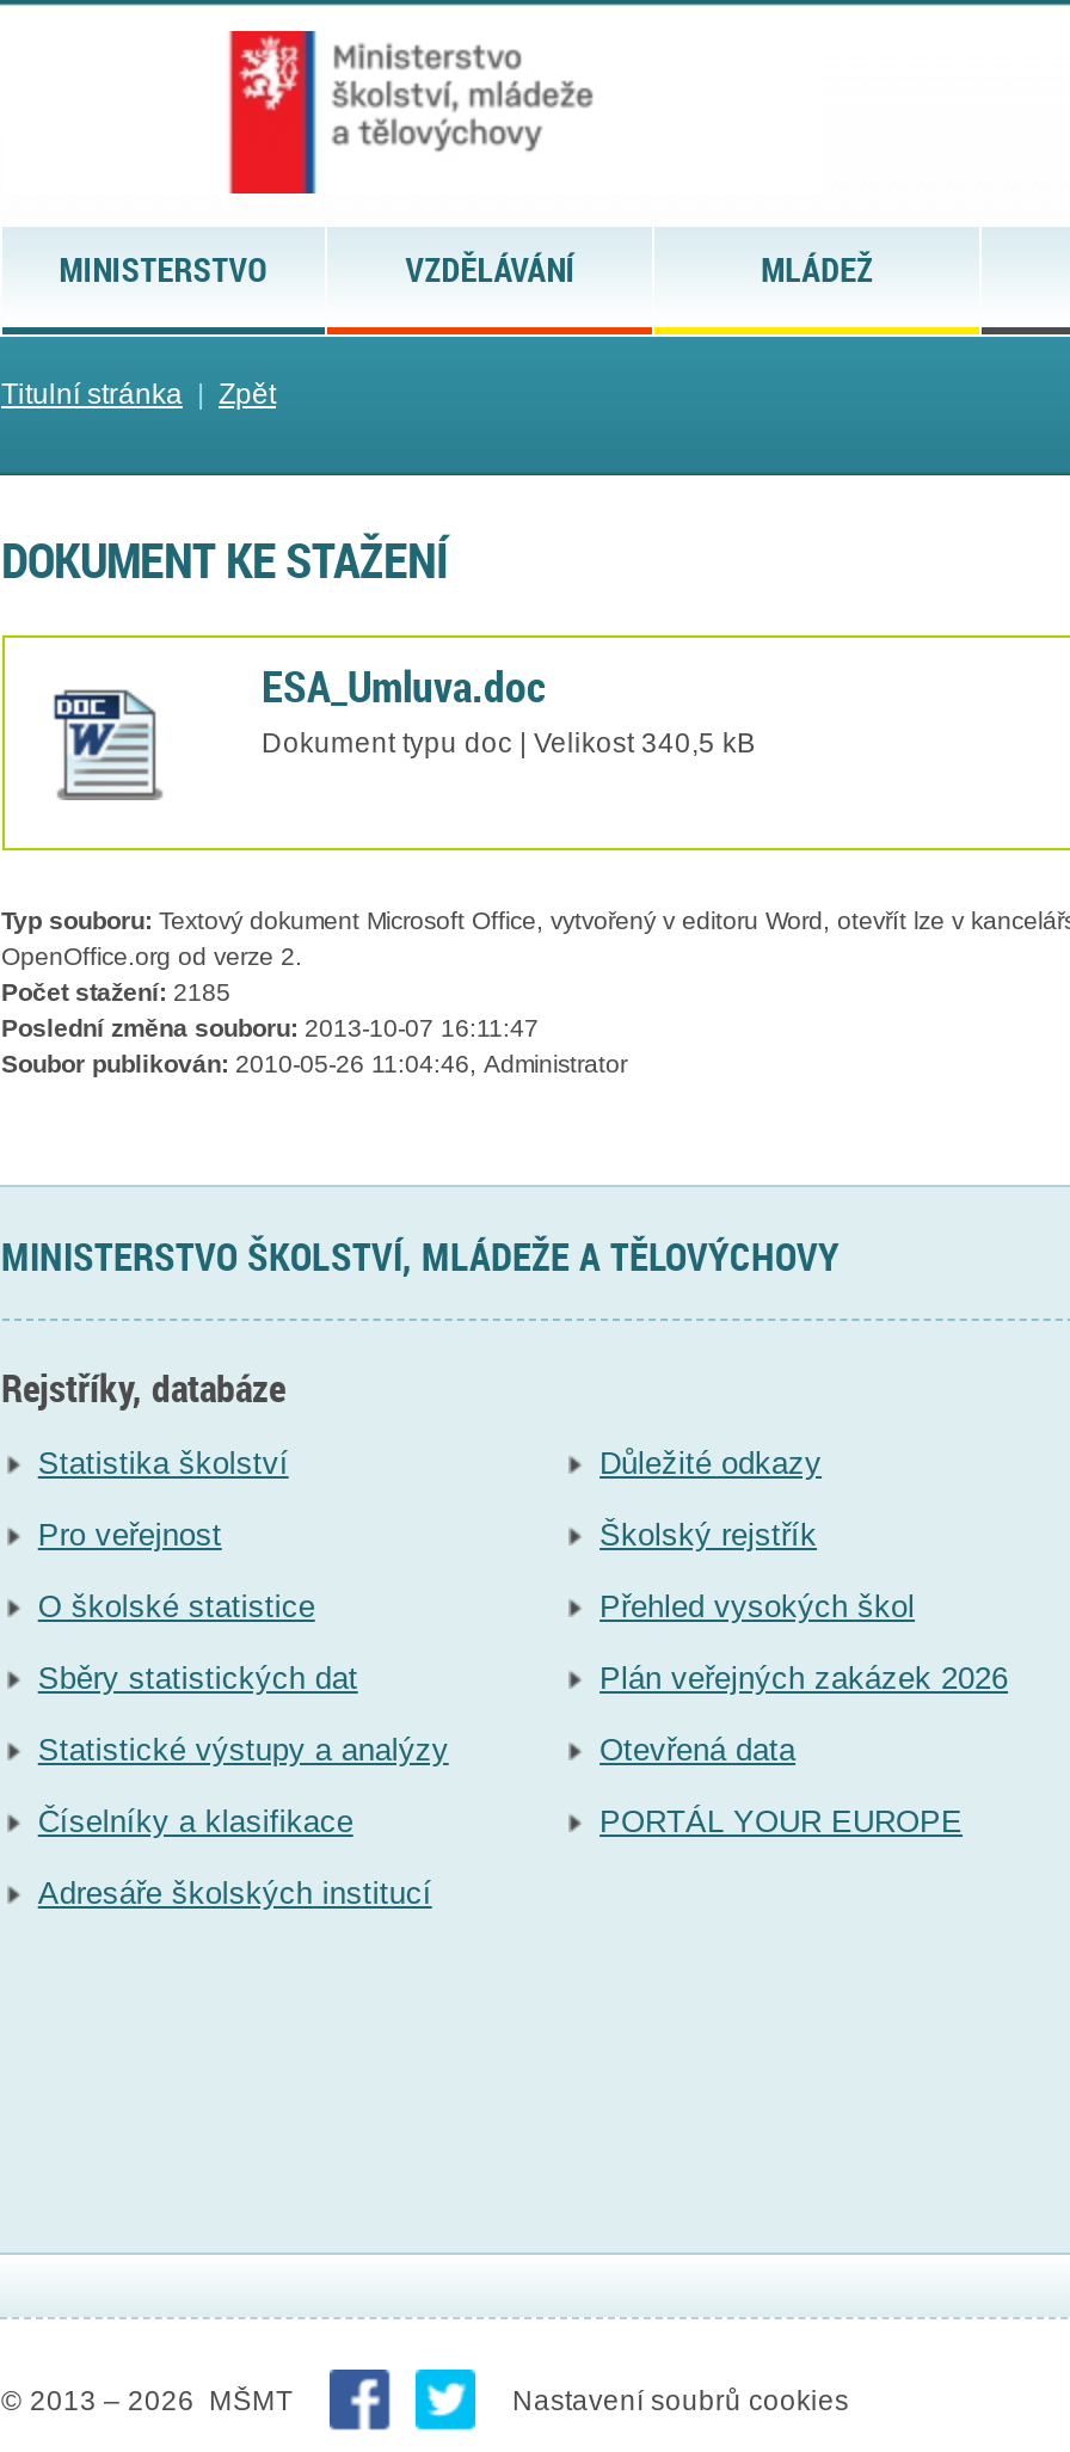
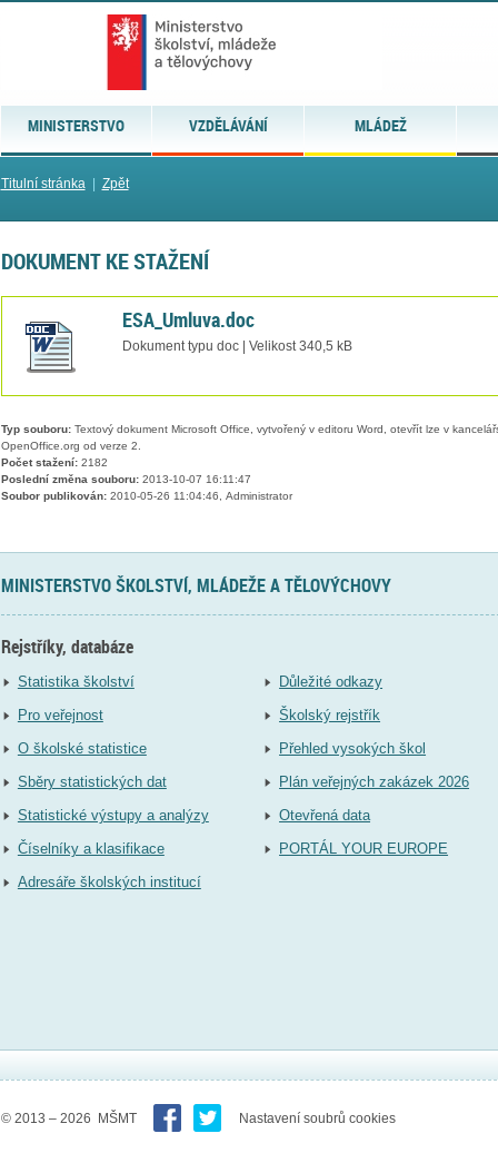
- Počet stažení: 2185
+ Počet stažení: 2182
